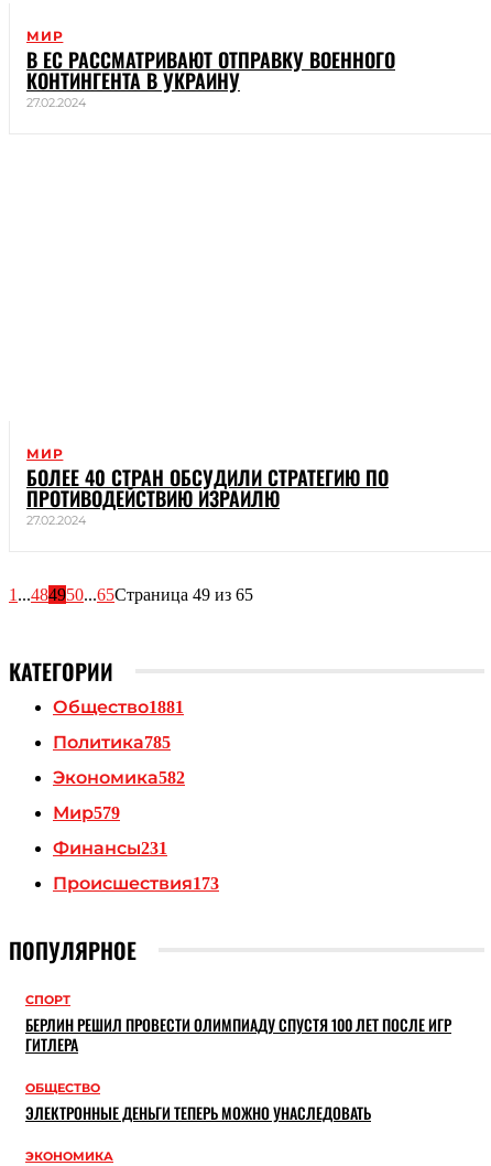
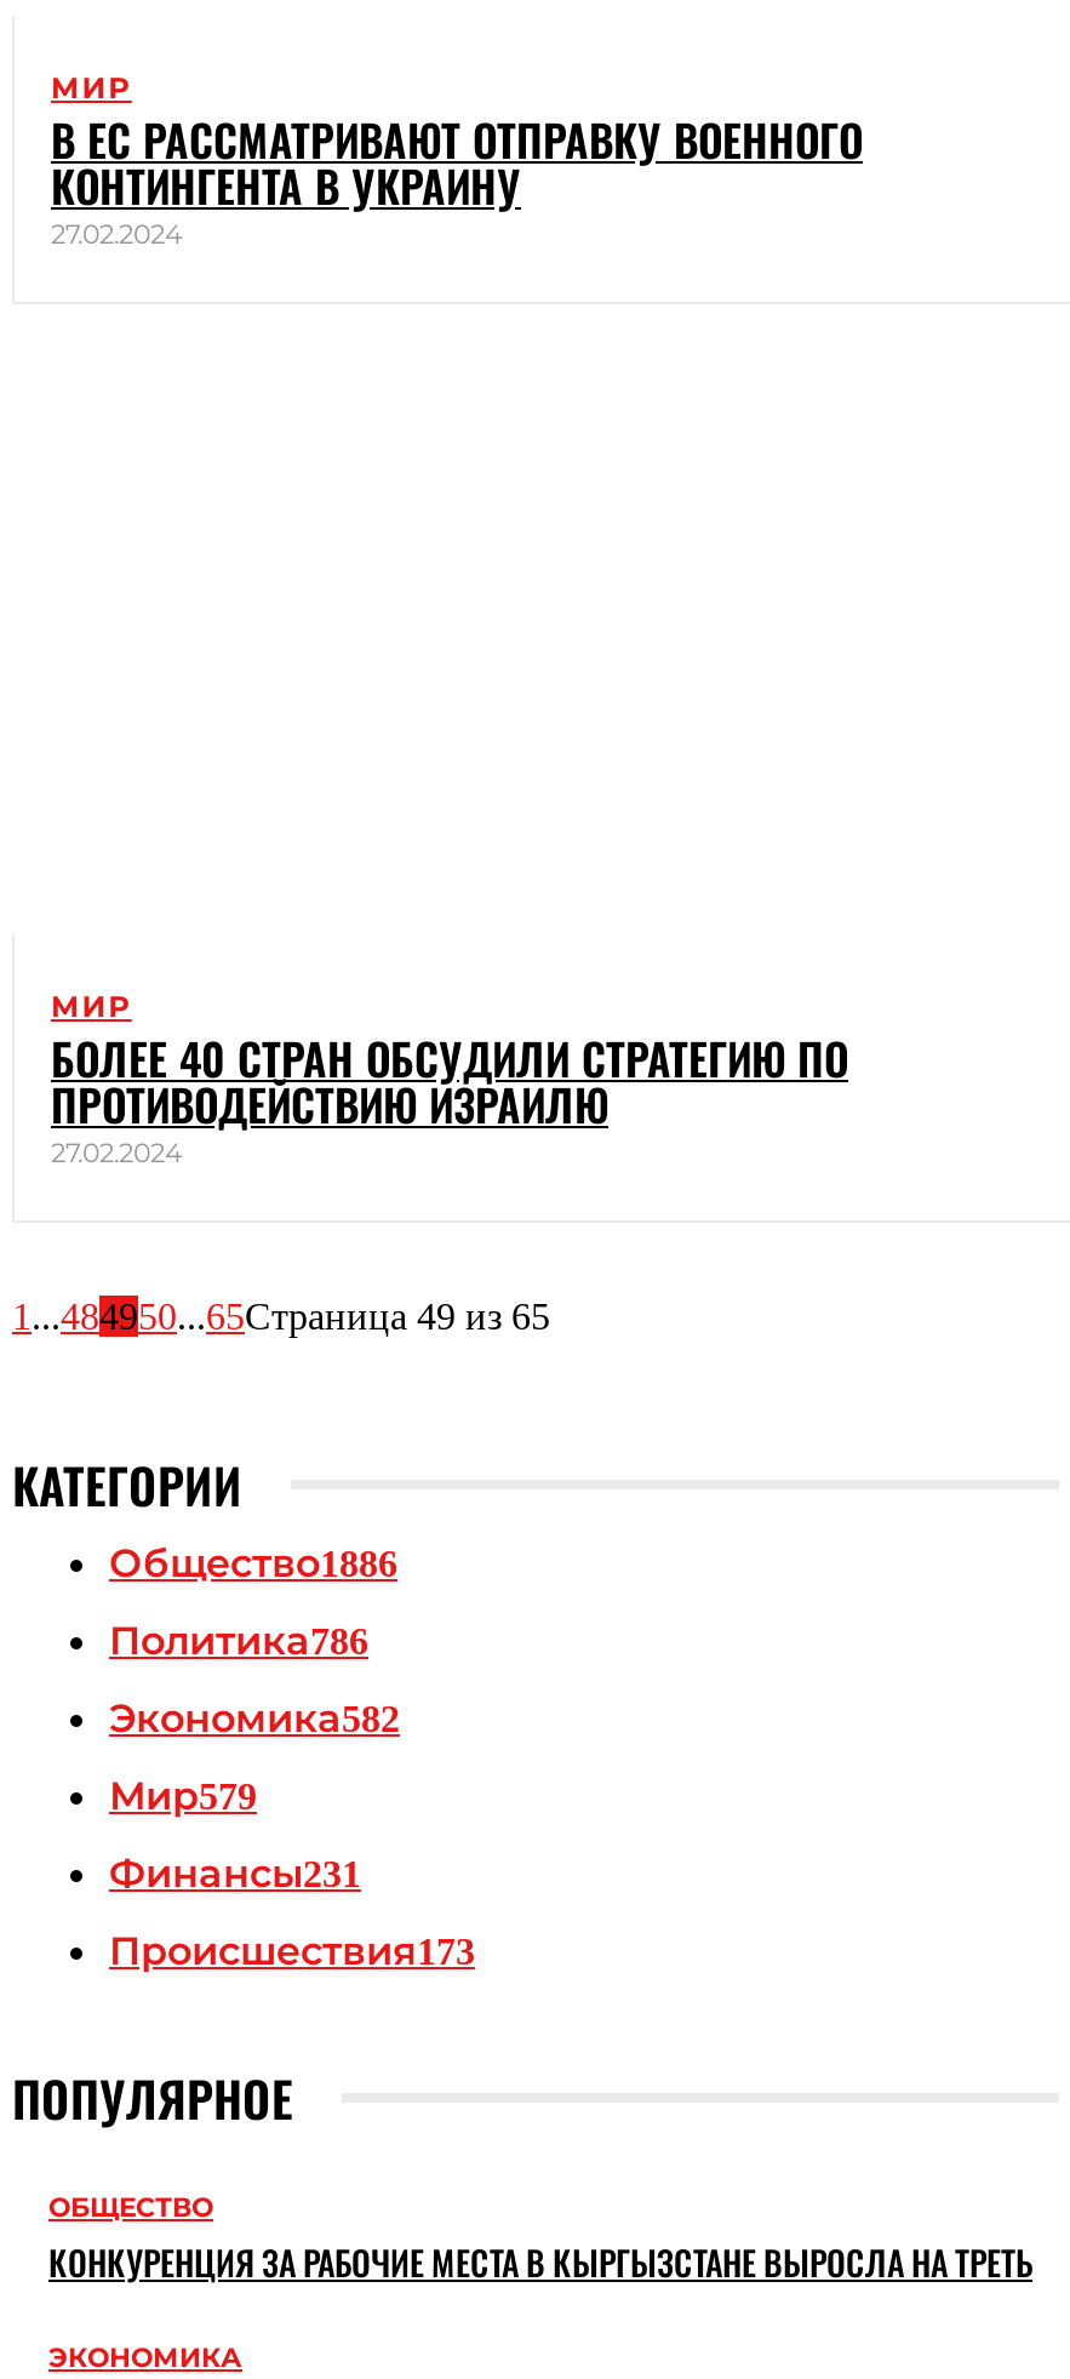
- Общество1881
+ Общество1886

- Политика785
+ Политика786

- СПОРТ
- БЕРЛИН РЕШИЛ ПРОВЕСТИ ОЛИМПИАДУ СПУСТЯ 100 ЛЕТ ПОСЛЕ ИГР
- ГИТЛЕРА

- ЭЛЕКТРОННЫЕ ДЕНЬГИ ТЕПЕРЬ МОЖНО УНАСЛЕДОВАТЬ
+ КОНКУРЕНЦИЯ ЗА РАБОЧИЕ МЕСТА В КЫРГЫЗСТАНЕ ВЫРОСЛА НА ТРЕТЬ
